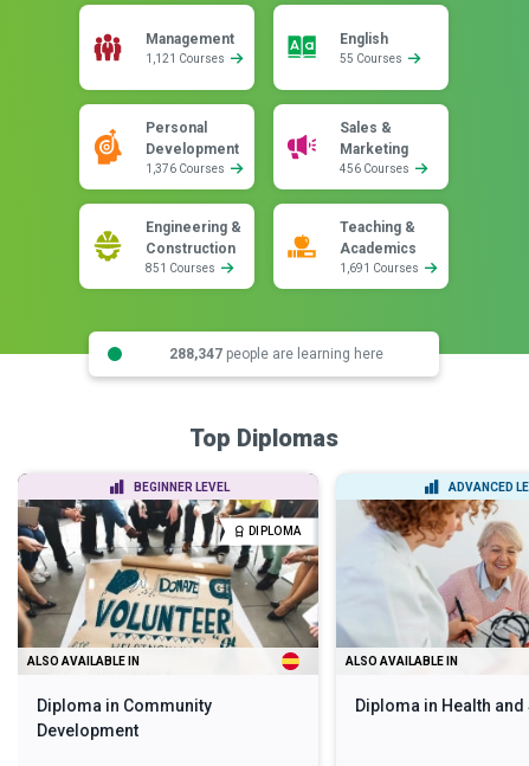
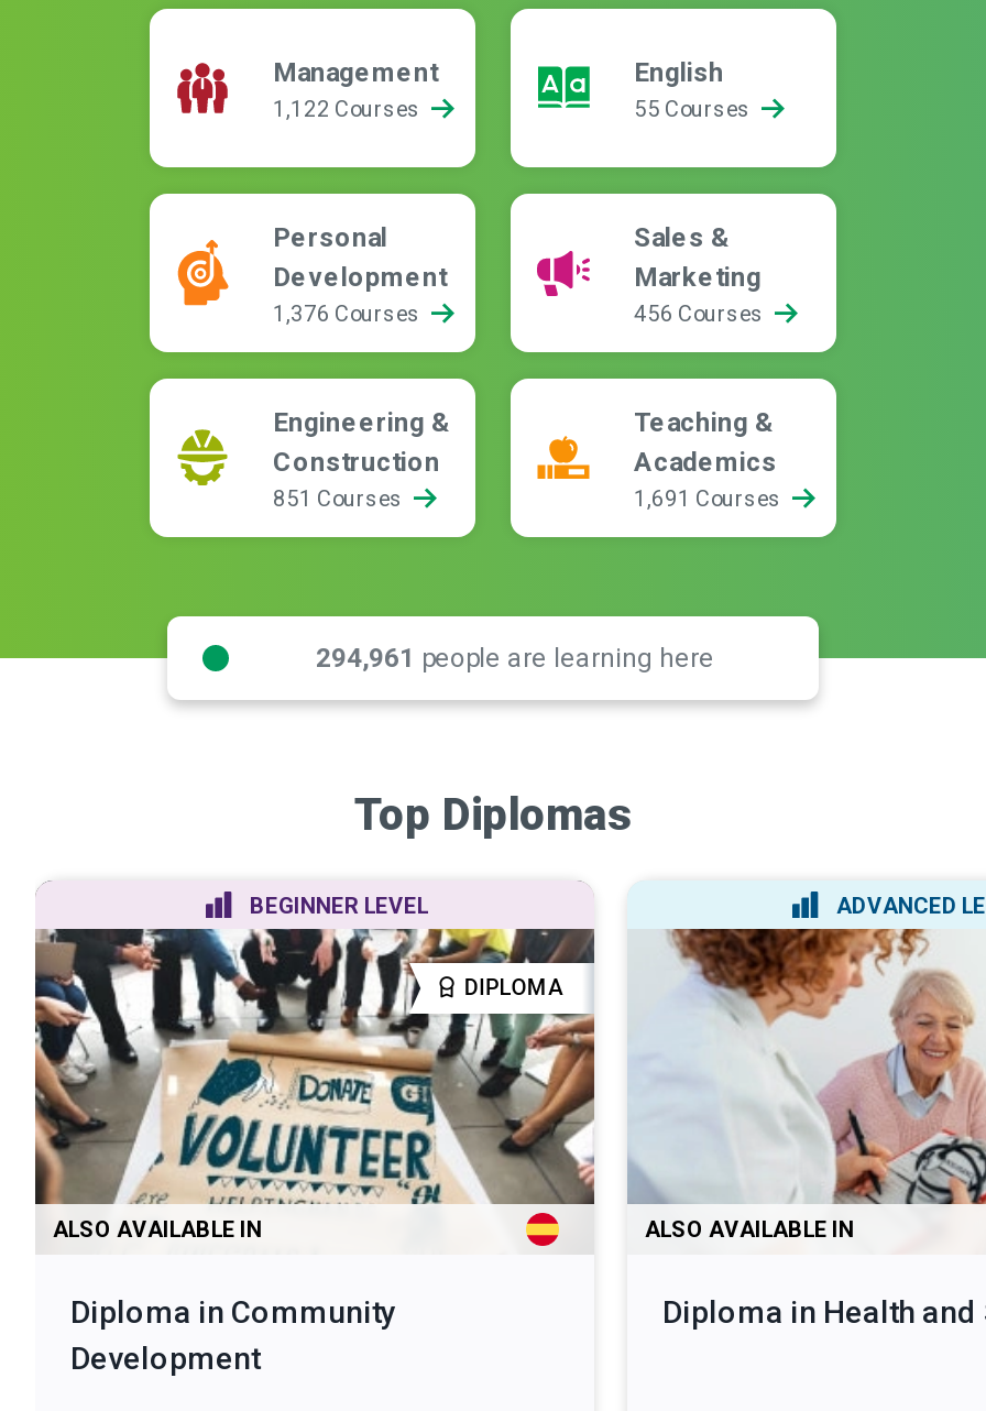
- 1,121 Courses
+ 1,122 Courses

- 288,347 people are learning here
+ 294,961 people are learning here
